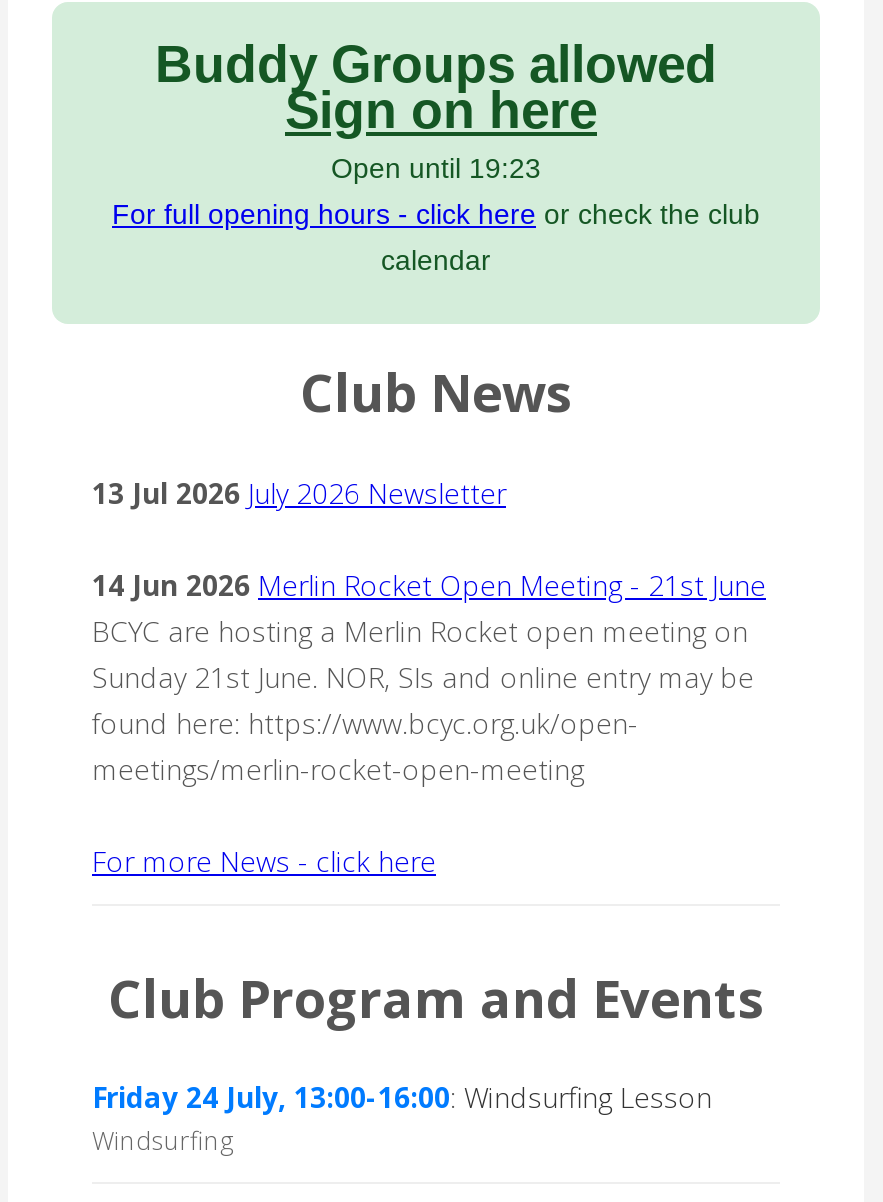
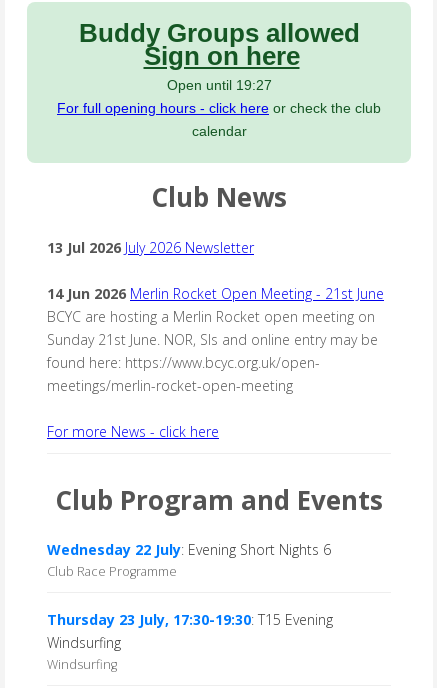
- Open until 19:23
+ Open until 19:27

- Friday 24 July, 13:00-16:00: Windsurfing Lesson
+ Wednesday 22 July: Evening Short Nights 6
+ Club Race Programme
+ Thursday 23 July, 17:30-19:30: T15 Evening
+ Windsurfing
